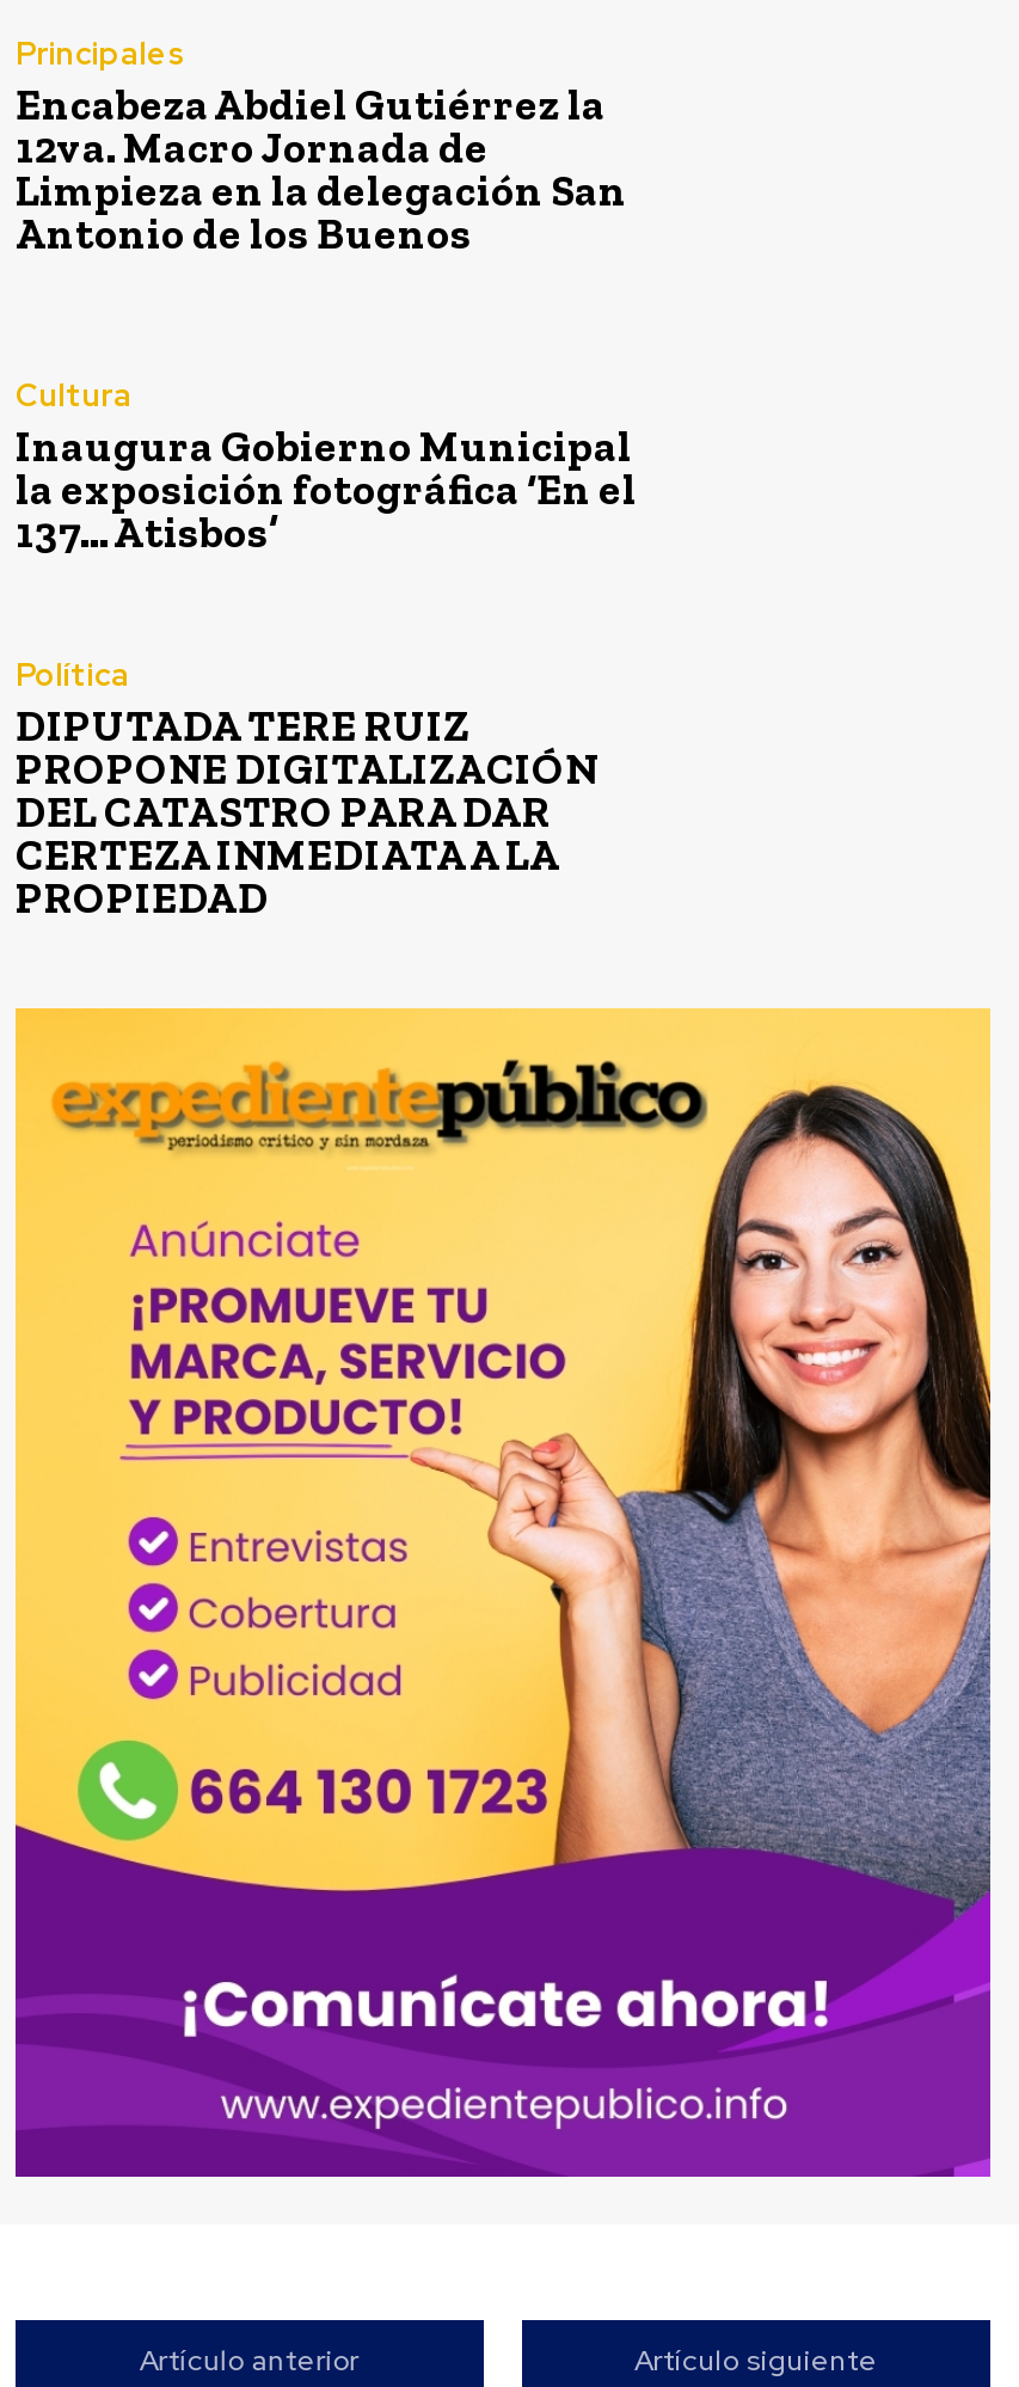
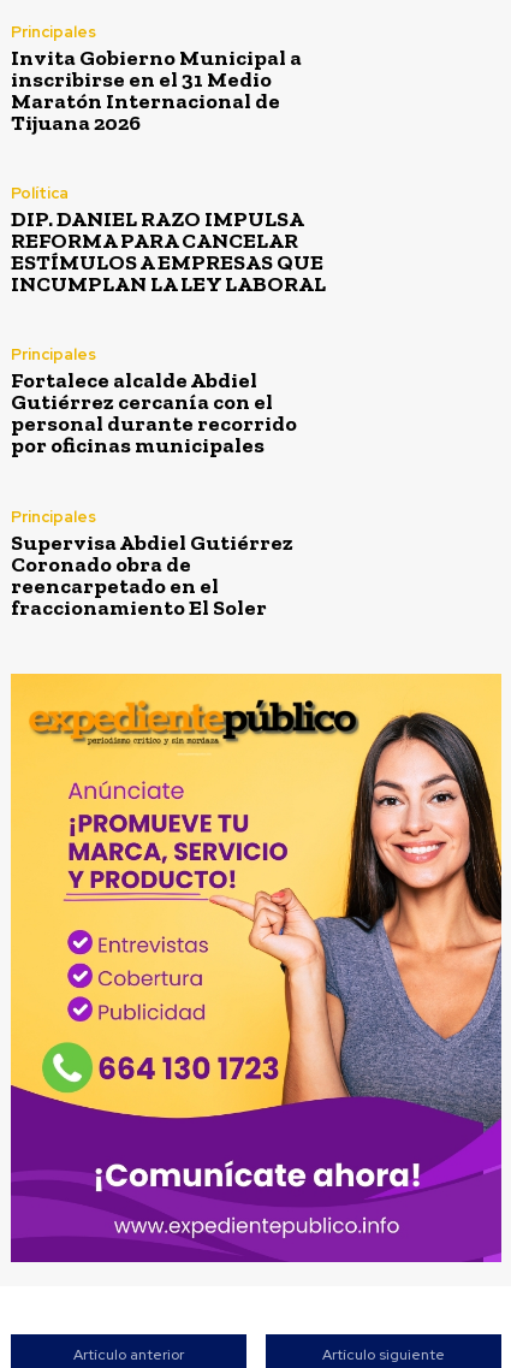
- Encabeza Abdiel Gutiérrez la
- 12va. Macro Jornada de
- Limpieza en la delegación San
- Antonio de los Buenos
- Cultura
- Inaugura Gobierno Municipal
- la exposición fotográfica ‘En el
- 137… Atisbos’
+ Invita Gobierno Municipal a
+ inscribirse en el 31 Medio
+ Maratón Internacional de
+ Tijuana 2026

moved up: Política

- DIPUTADA TERE RUIZ
- PROPONE DIGITALIZACIÓN
- DEL CATASTRO PARA DAR
- CERTEZA INMEDIATA A LA
- PROPIEDAD
+ DIP. DANIEL RAZO IMPULSA
+ REFORMA PARA CANCELAR
+ ESTÍMULOS A EMPRESAS QUE
+ INCUMPLAN LA LEY LABORAL
+ Principales
+ Fortalece alcalde Abdiel
+ Gutiérrez cercanía con el
+ personal durante recorrido
+ por oficinas municipales
+ Principales
+ Supervisa Abdiel Gutiérrez
+ Coronado obra de
+ reencarpetado en el
+ fraccionamiento El Soler
